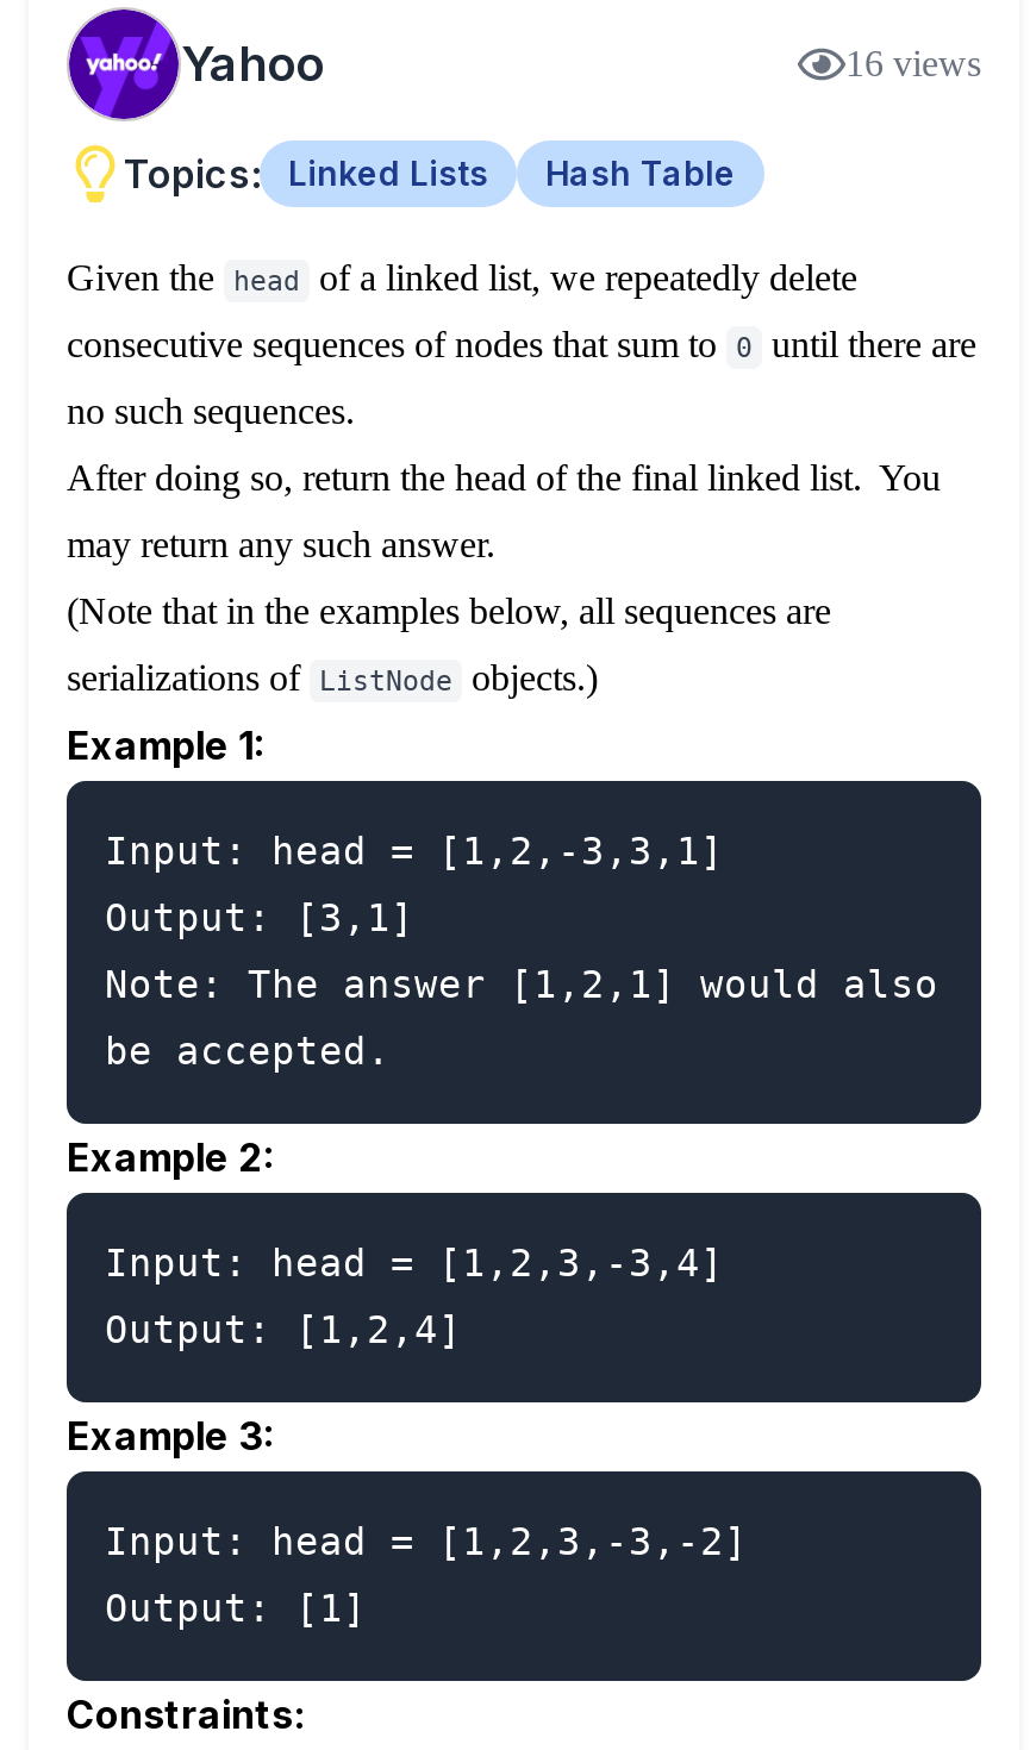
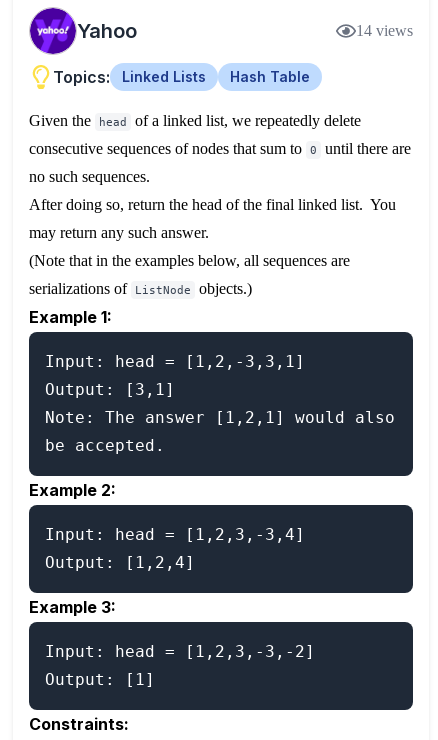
- 16 views
+ 14 views
